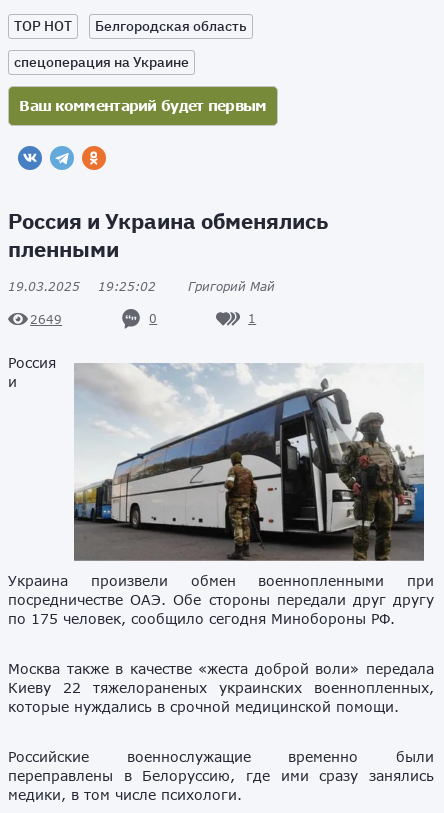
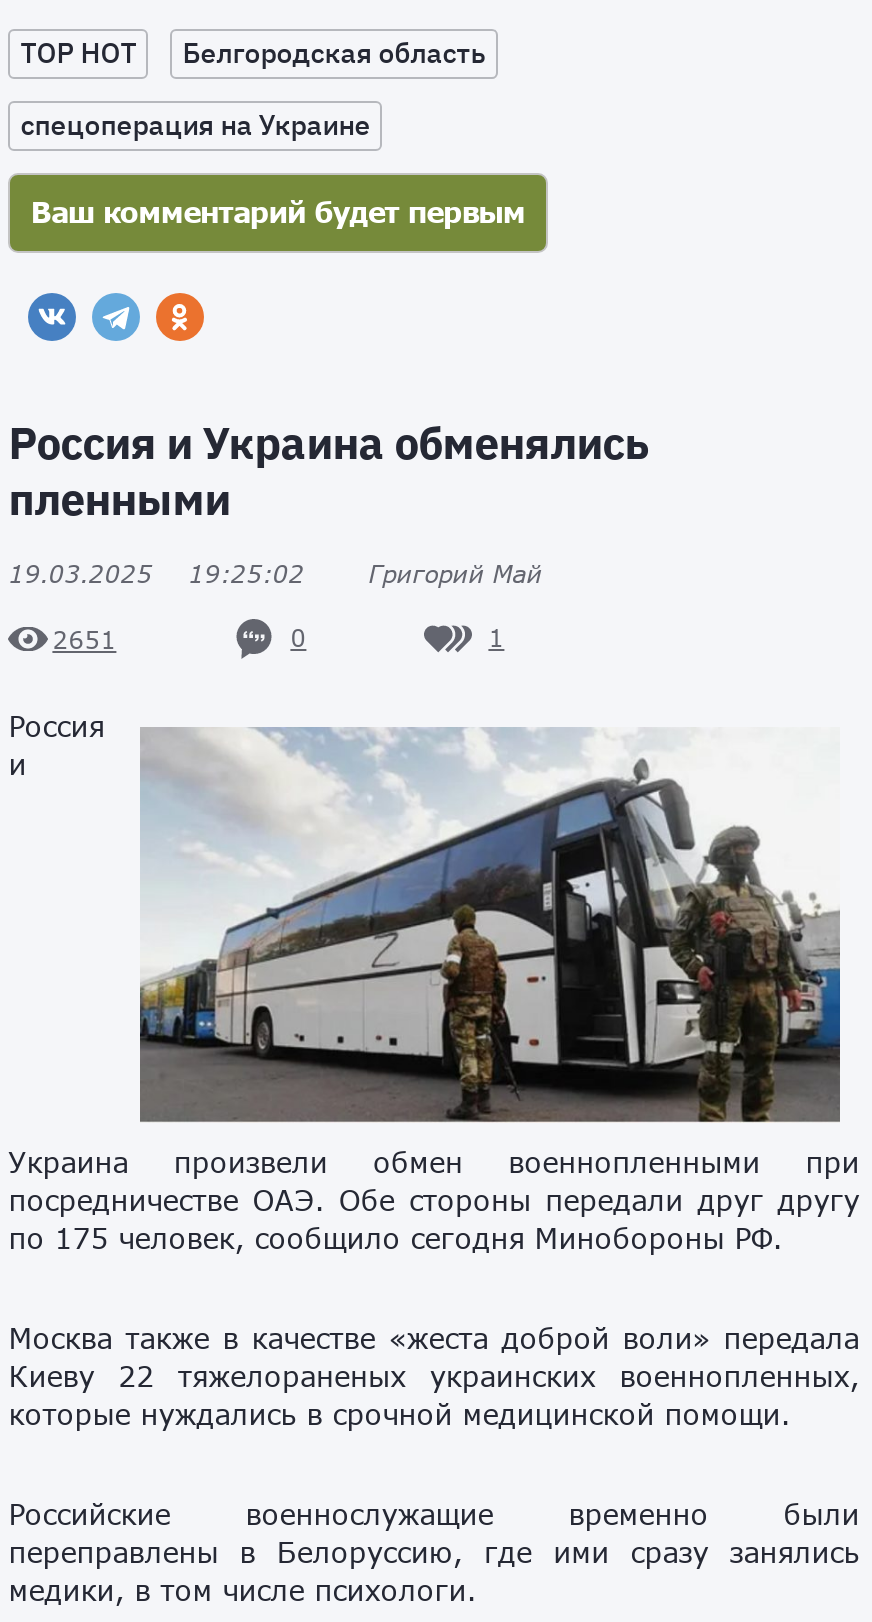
- 2649
+ 2651
